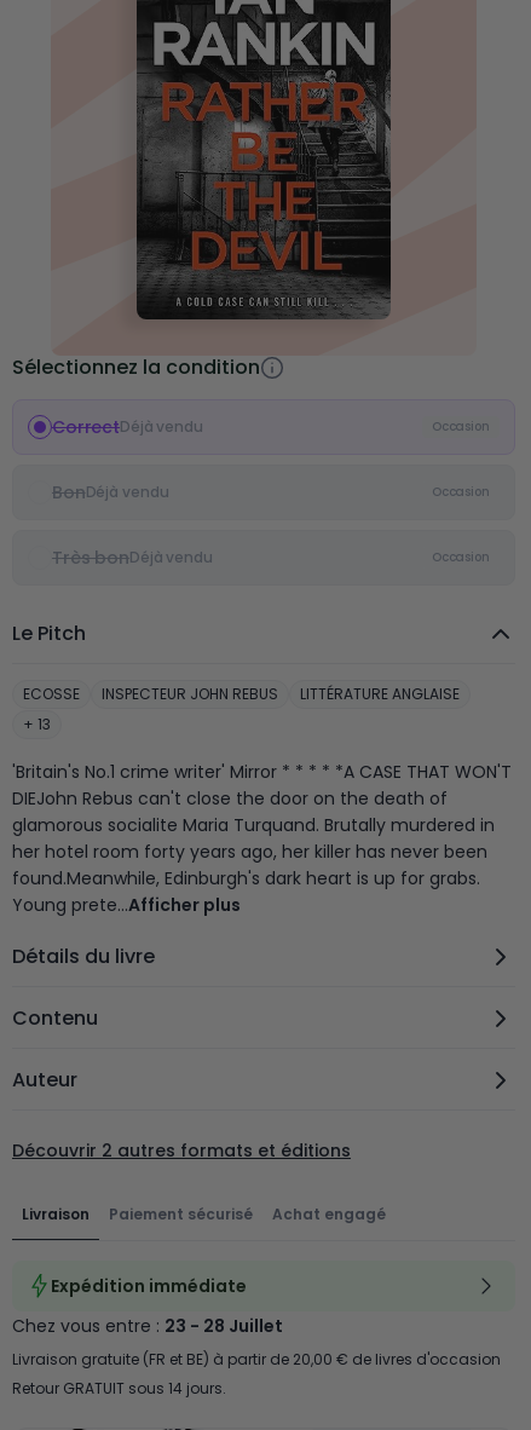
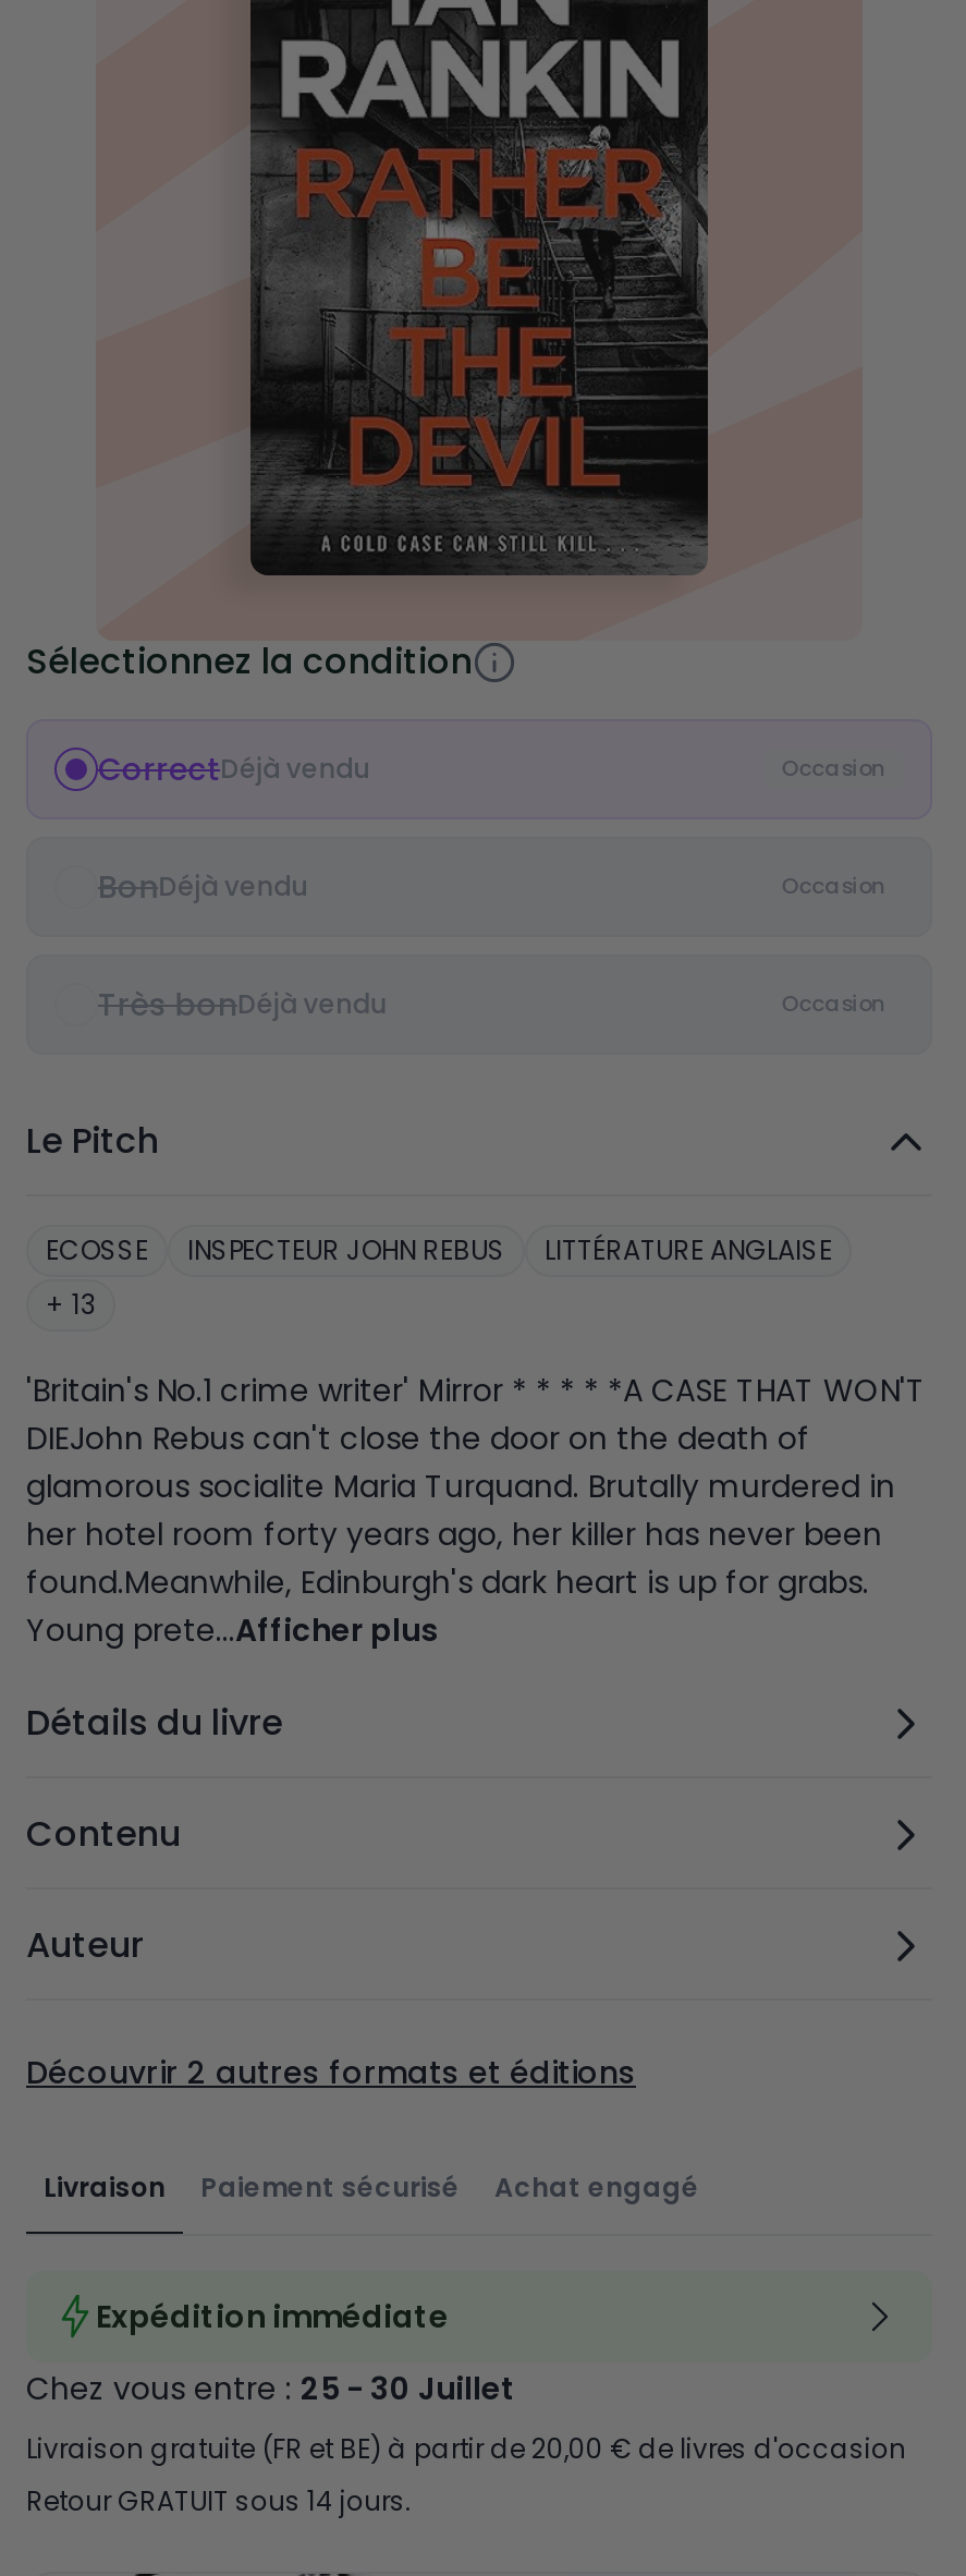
- Chez vous entre : 23 - 28 Juillet
+ Chez vous entre : 25 - 30 Juillet
